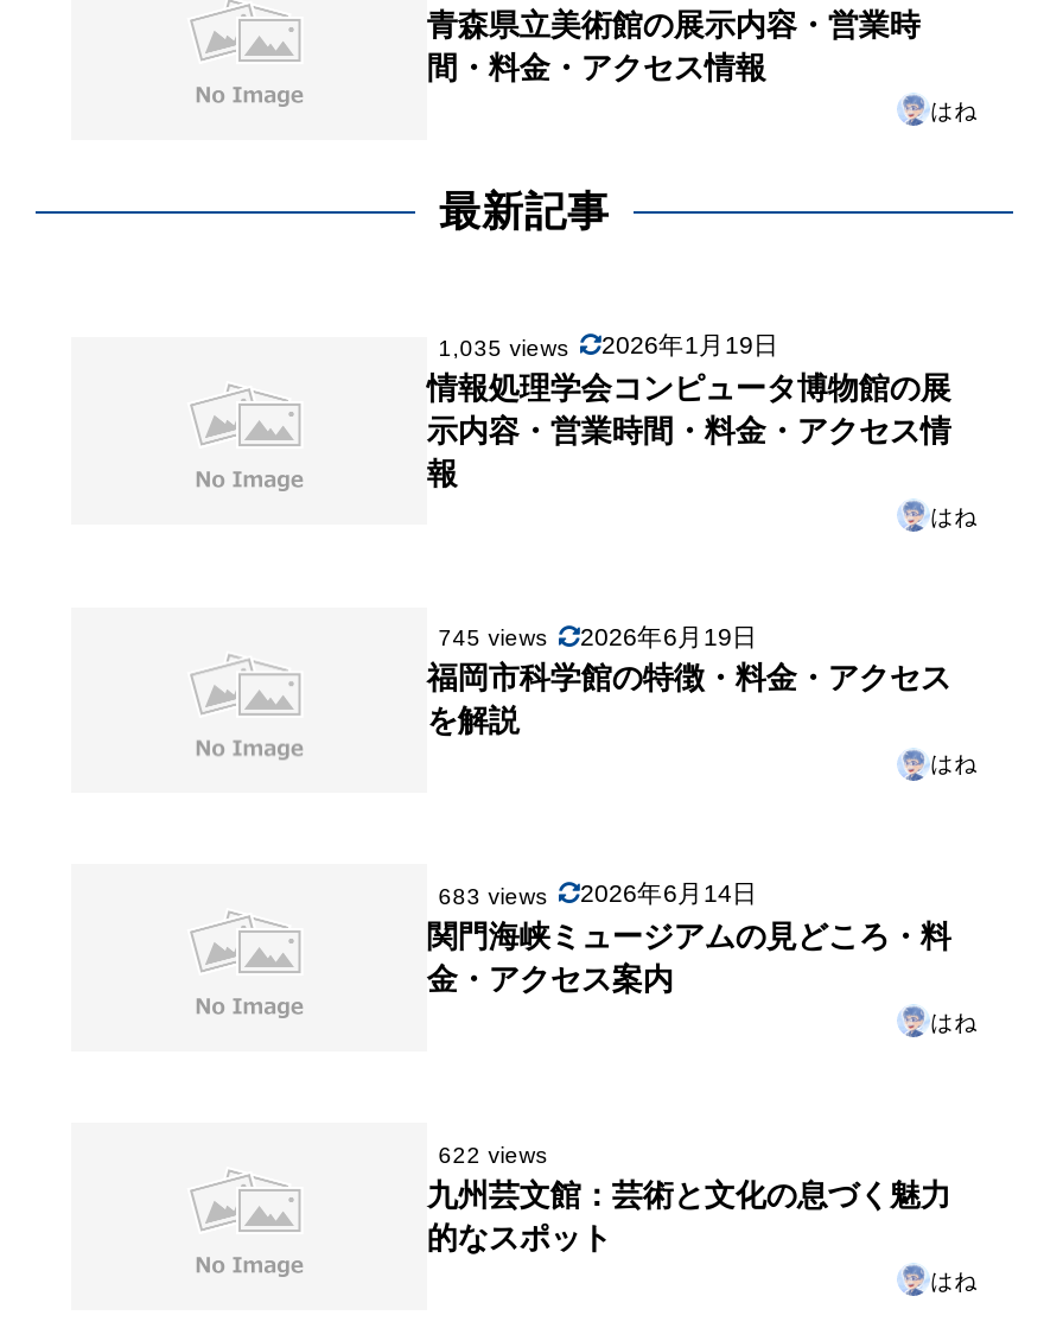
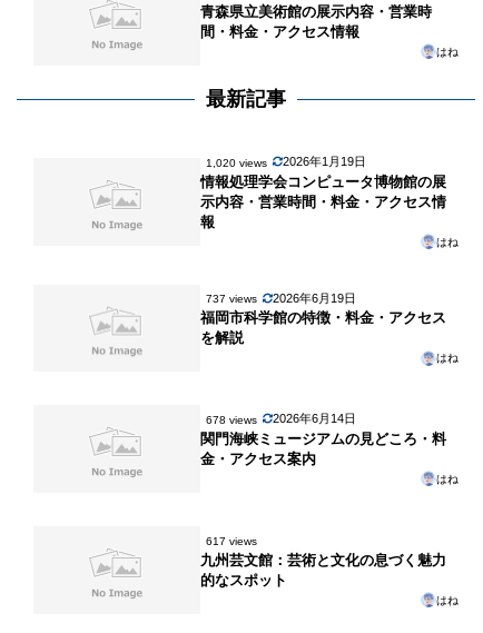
- 1,035 views 2026年1月19日
+ 1,020 views 2026年1月19日

- 745 views 2026年6月19日
+ 737 views 2026年6月19日

- 683 views 2026年6月14日
+ 678 views 2026年6月14日

- 622 views
+ 617 views
